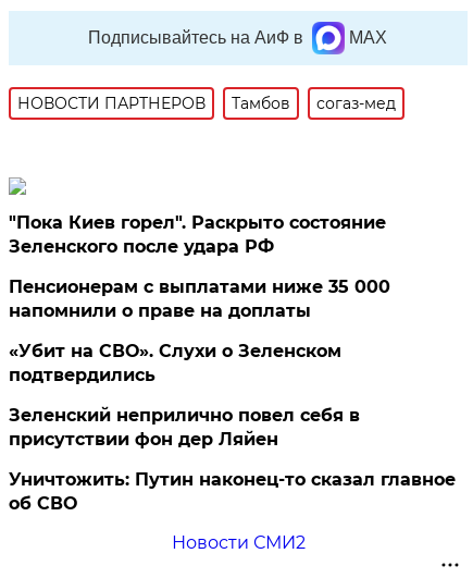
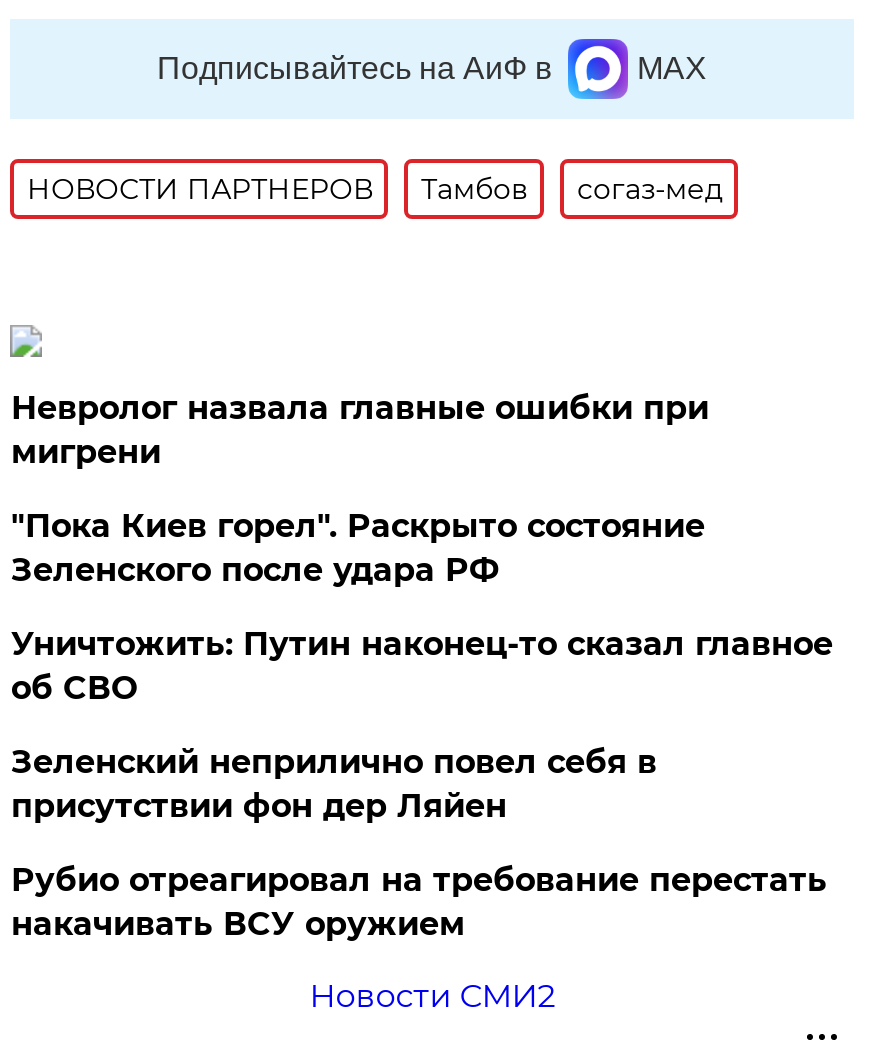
+ Невролог назвала главные ошибки при
+ мигрени

moved down: "Пока Киев горел". Раскрыто состояние | Зеленского после удара РФ

- Пенсионерам с выплатами ниже 35 000
- напомнили о праве на доплаты
- «Убит на СВО». Слухи о Зеленском
- подтвердились

+ Рубио отреагировал на требование перестать
+ накачивать ВСУ оружием

moved up: Уничтожить: Путин наконец-то сказал главное | об СВО
